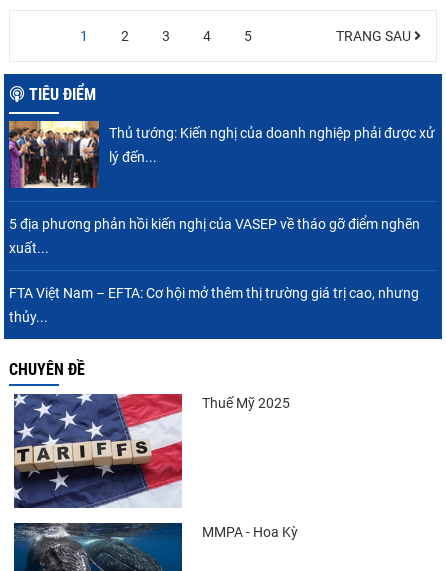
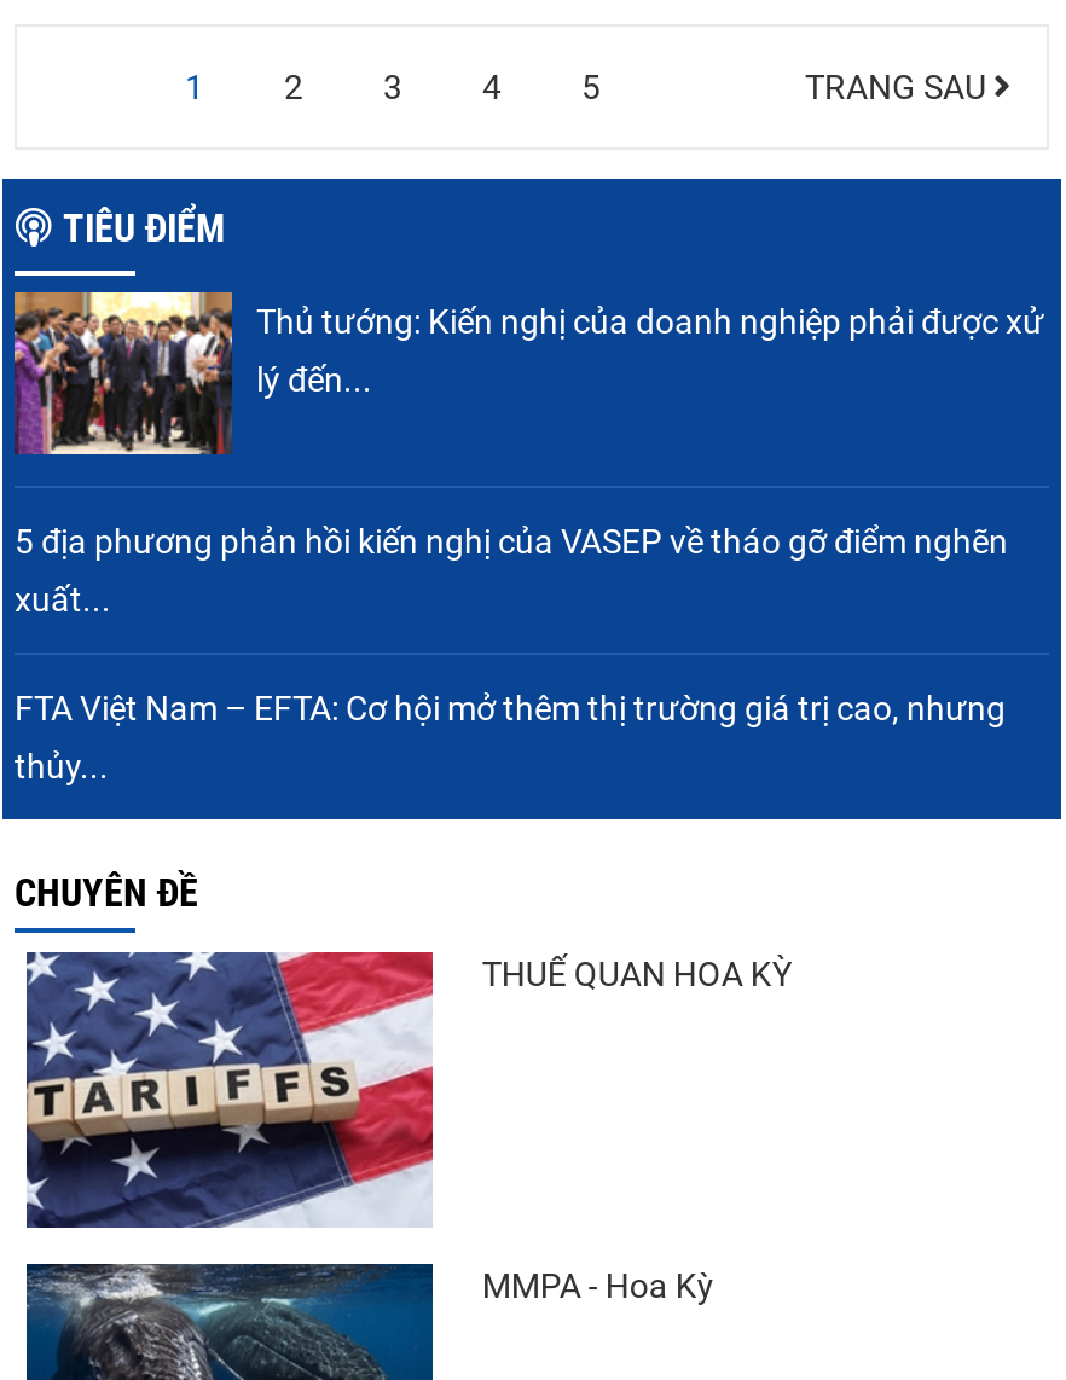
- Thuế Mỹ 2025
+ THUẾ QUAN HOA KỲ
